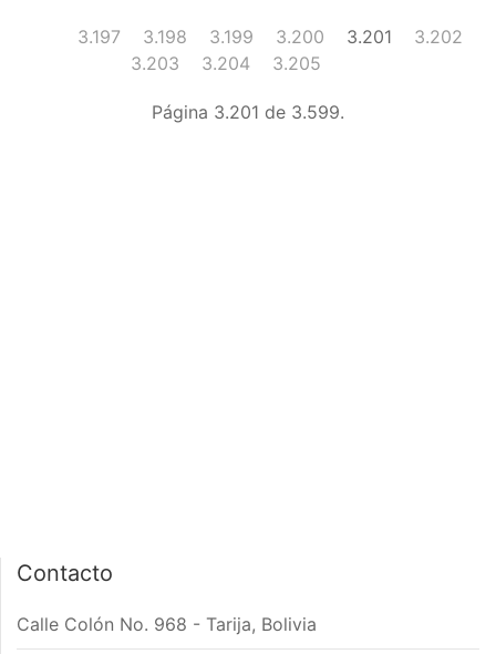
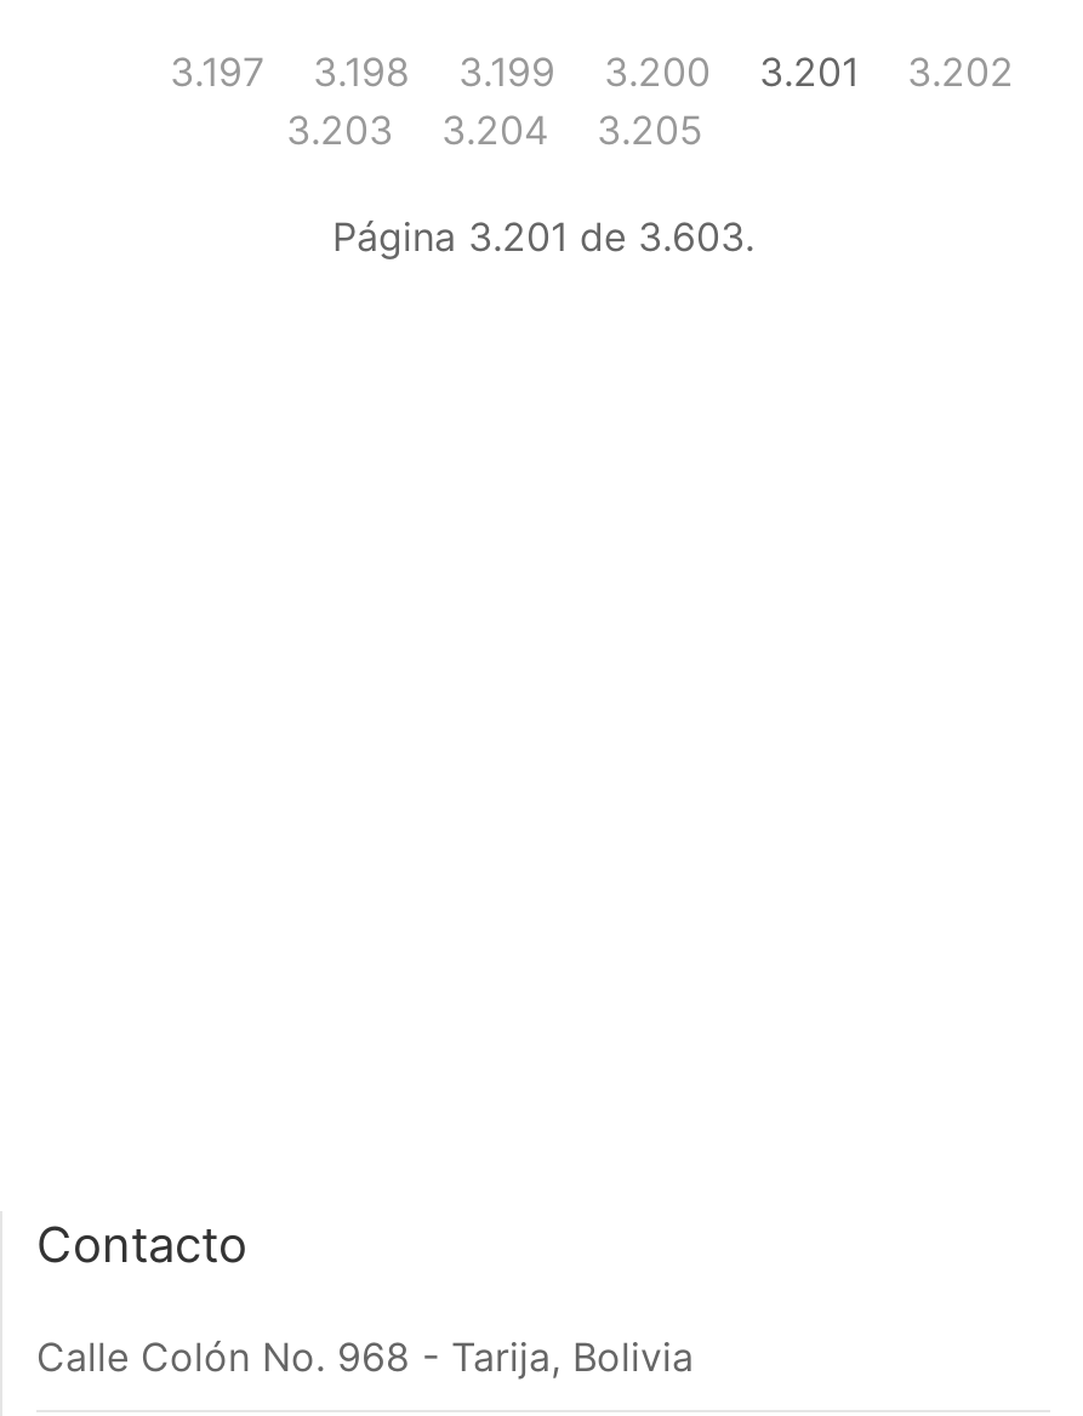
- Página 3.201 de 3.599.
+ Página 3.201 de 3.603.
